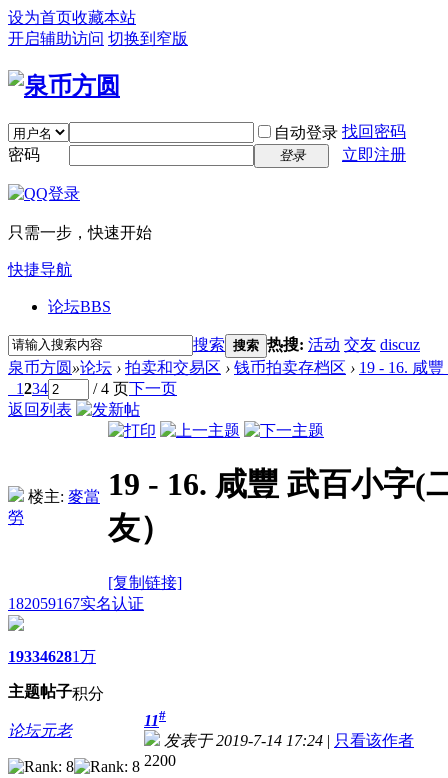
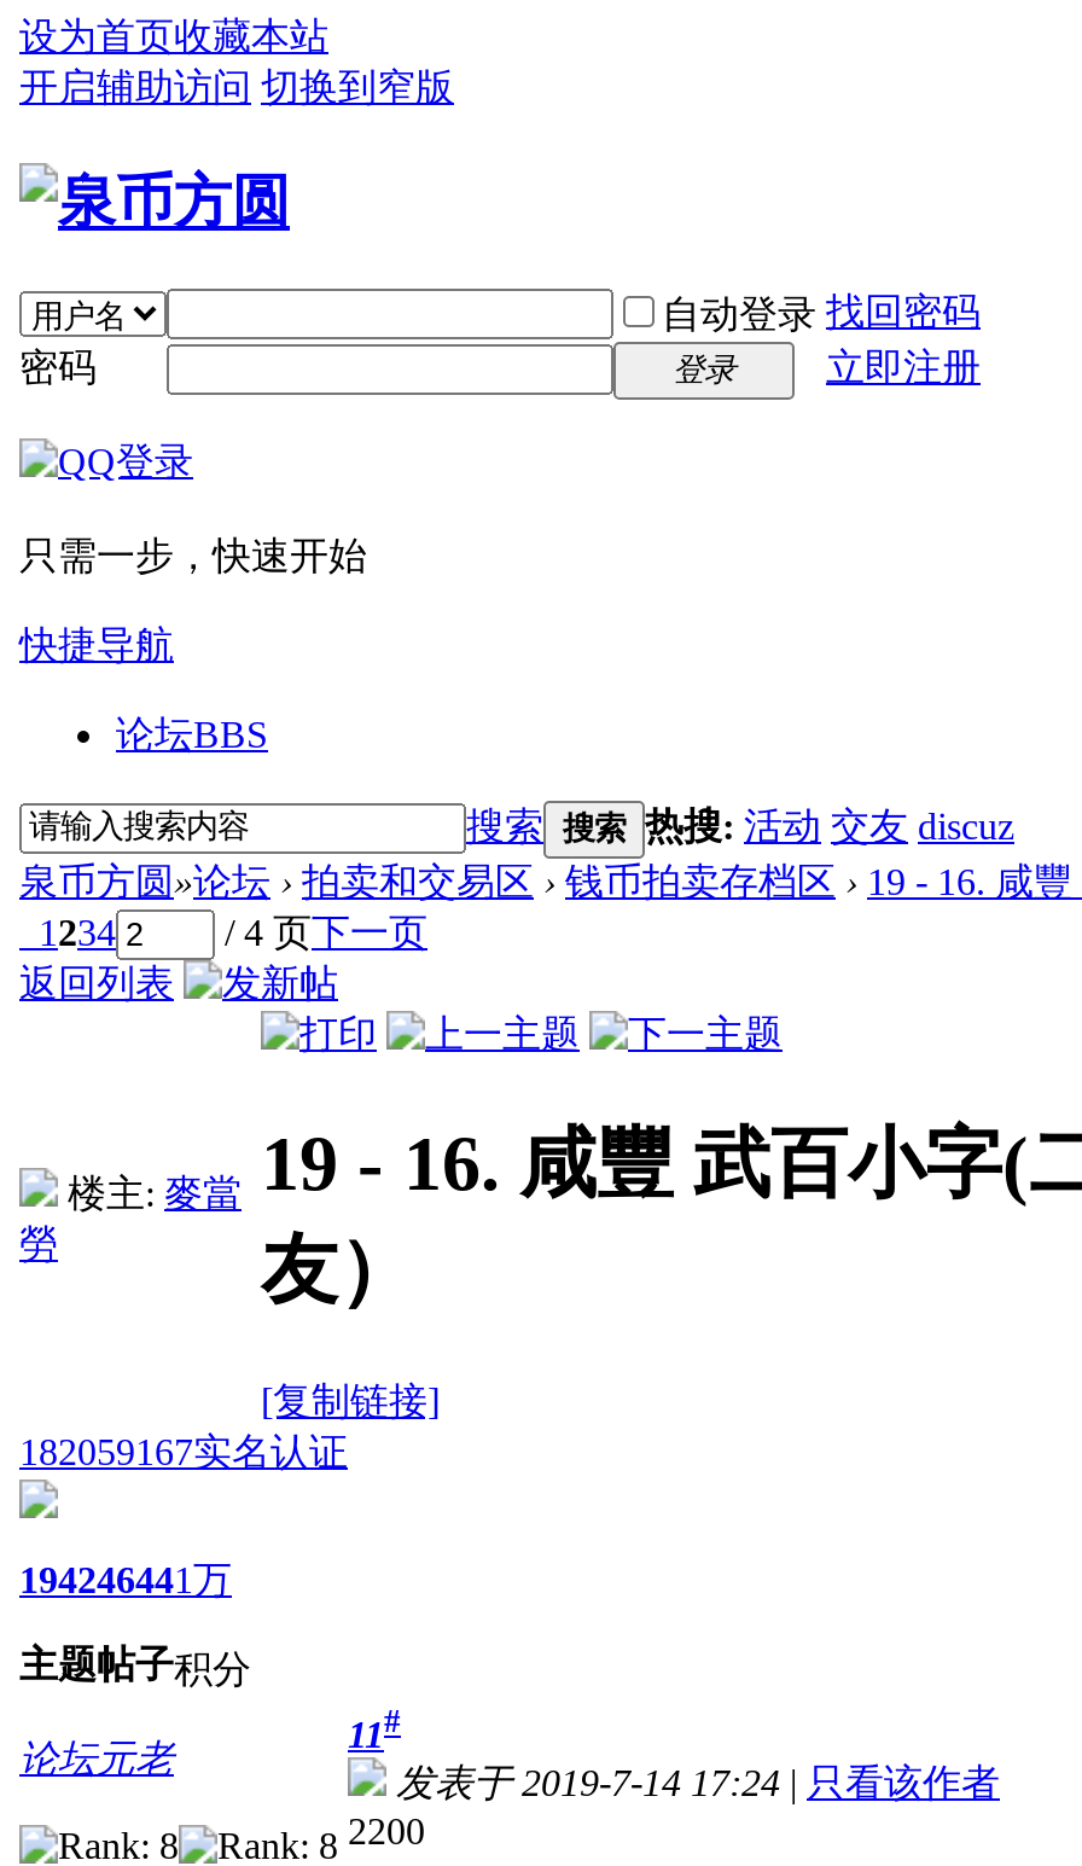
- 1933
+ 1942

- 4628
+ 4644
